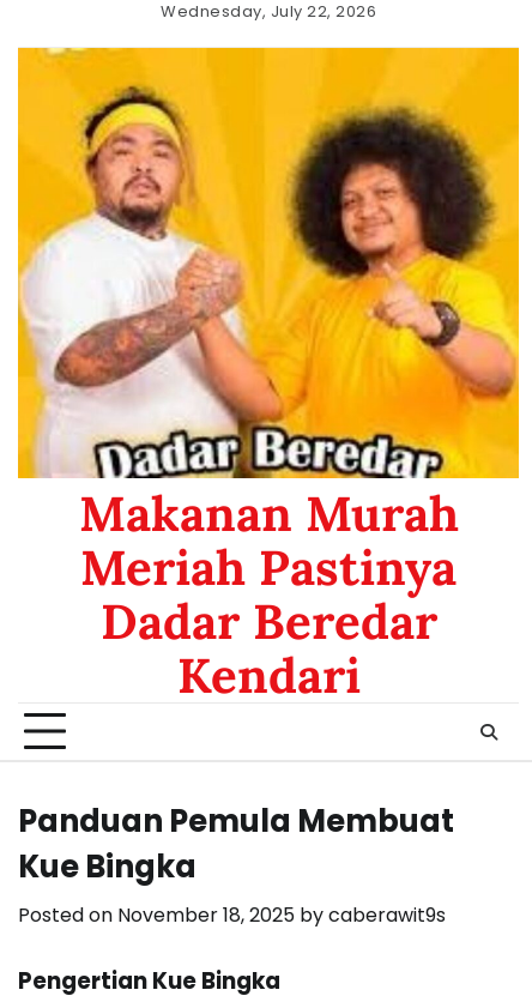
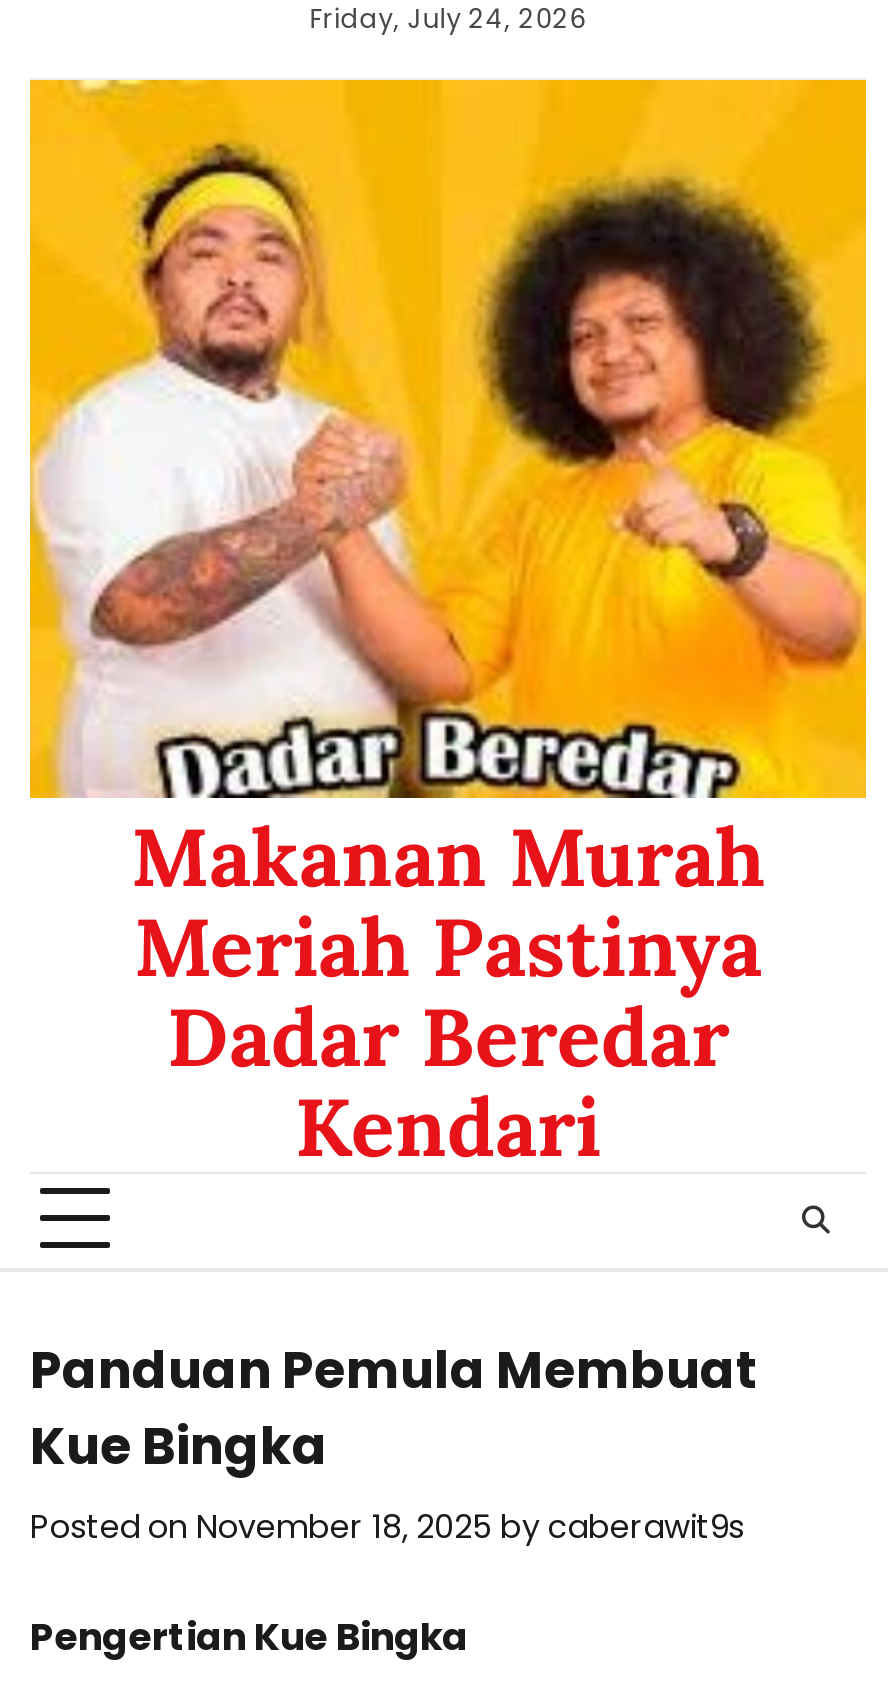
- Wednesday, July 22, 2026
+ Friday, July 24, 2026
